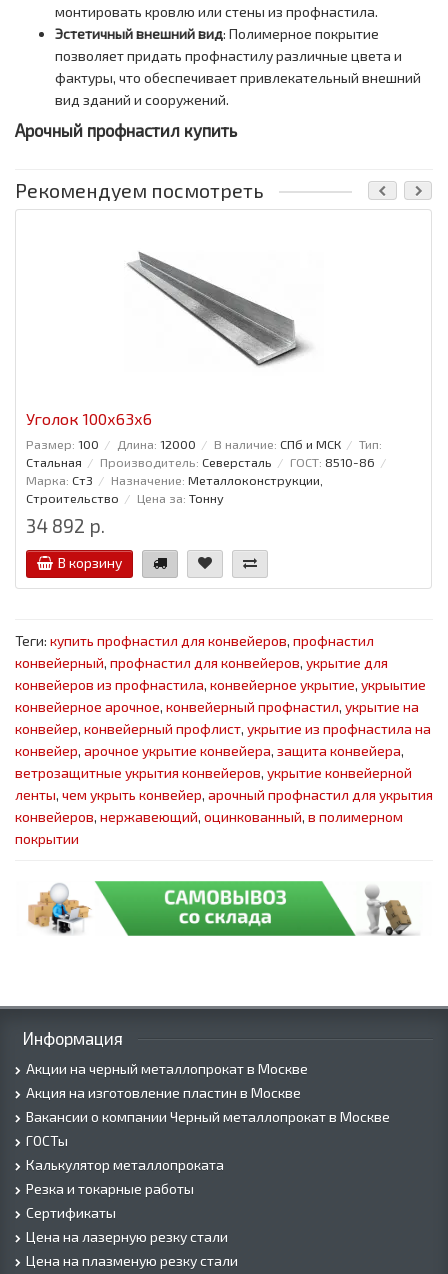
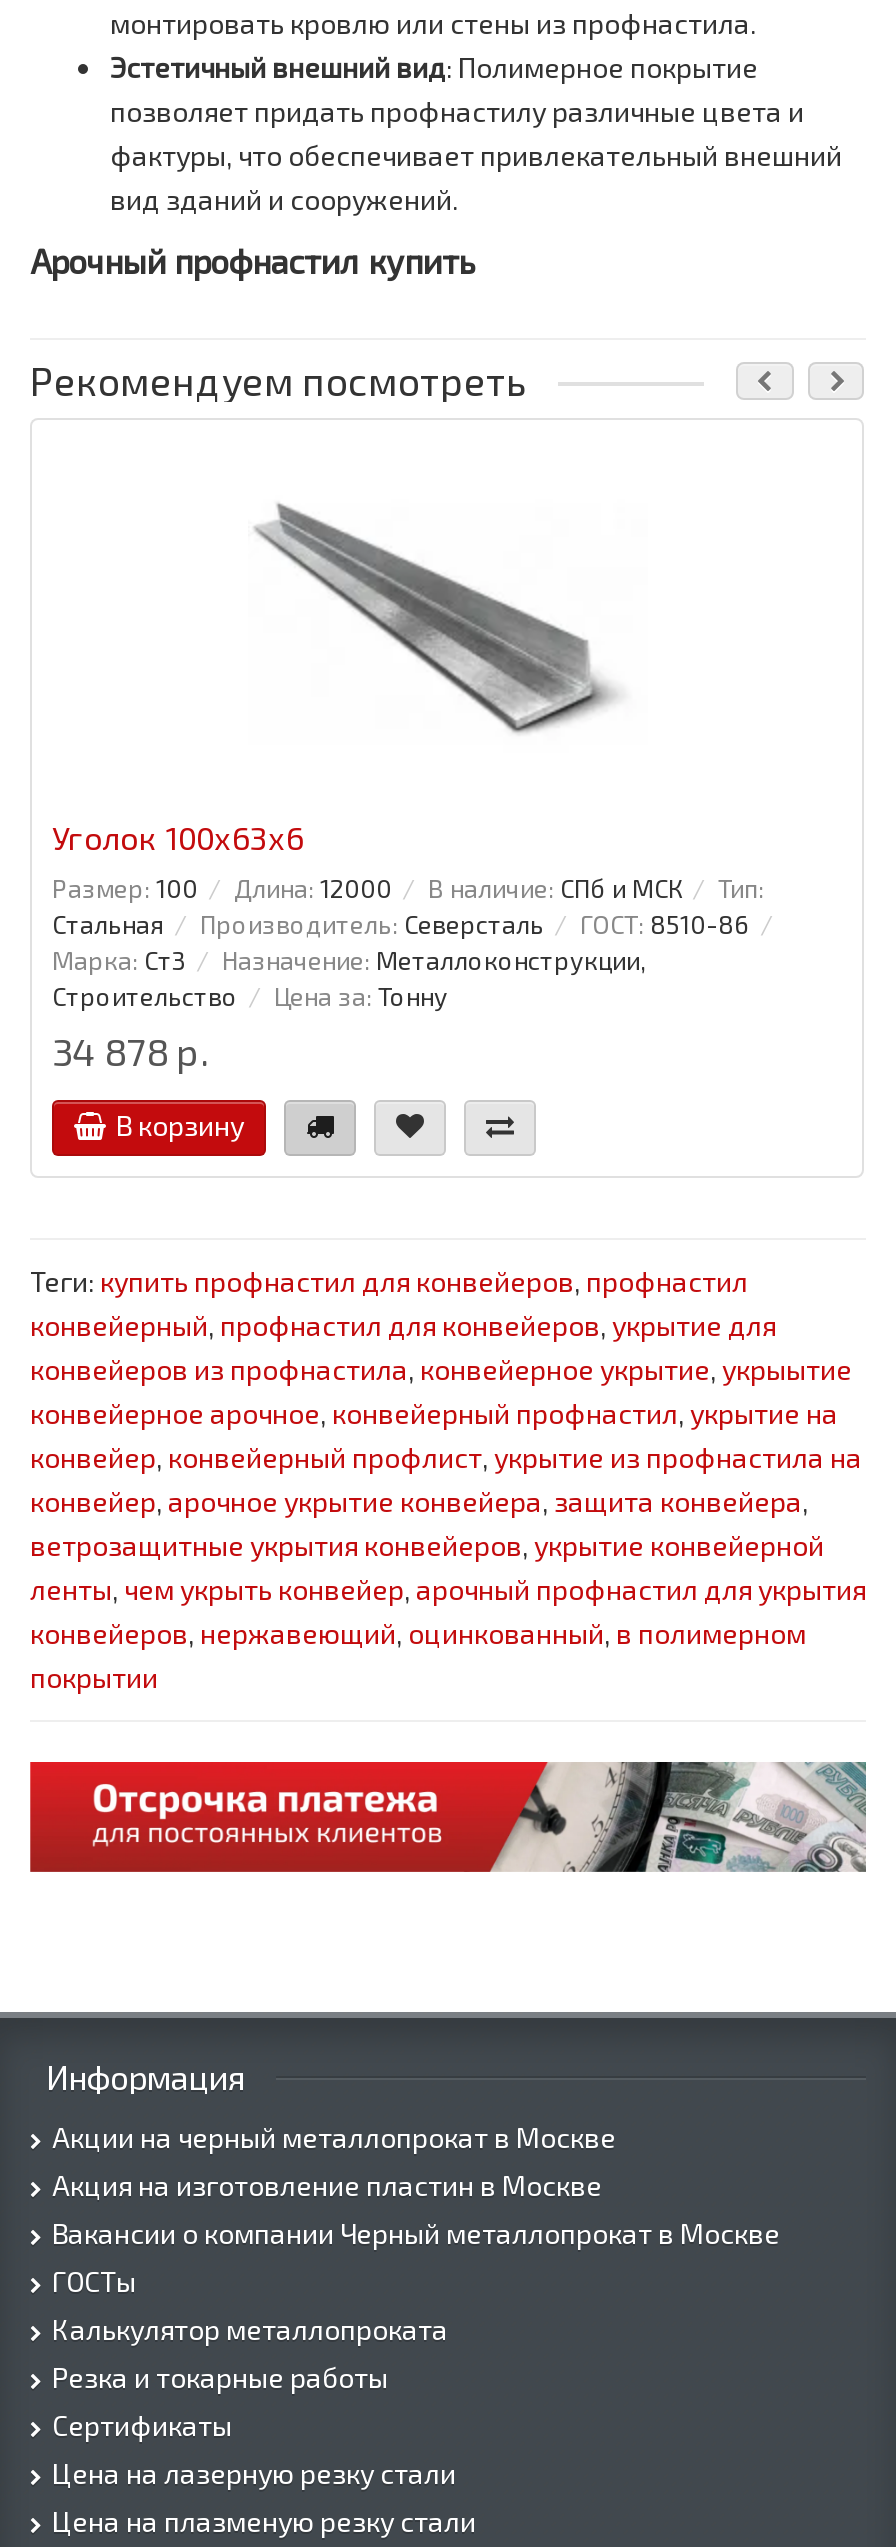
- 34 892 р.
+ 34 878 р.

- [image]
+ [image]
